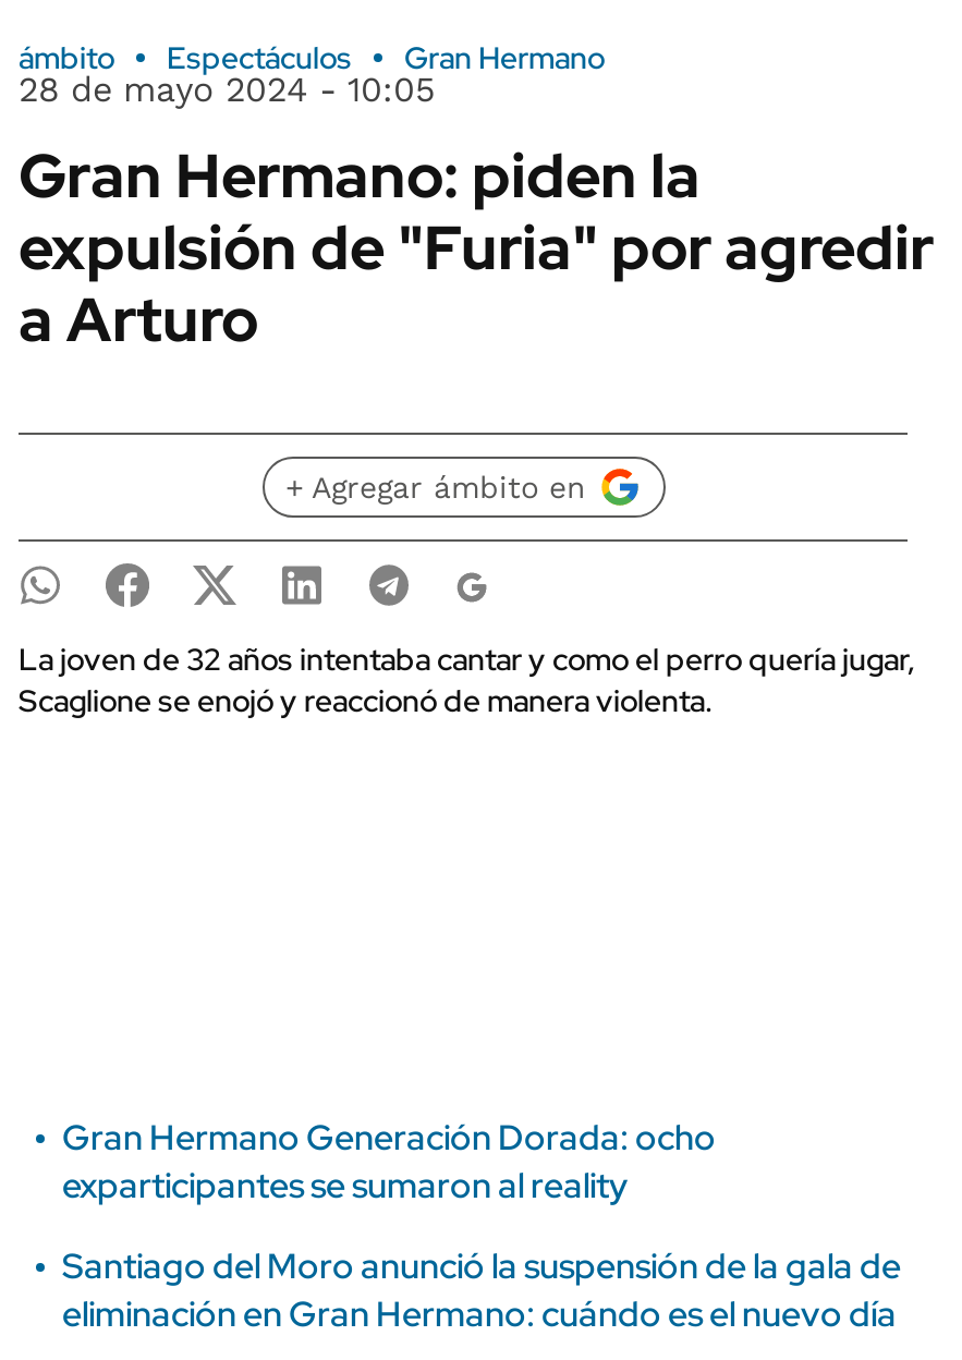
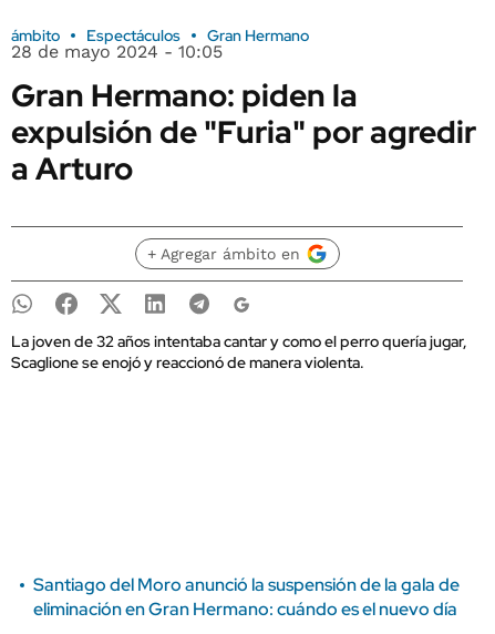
- Gran Hermano Generación Dorada: ocho
- exparticipantes se sumaron al reality
